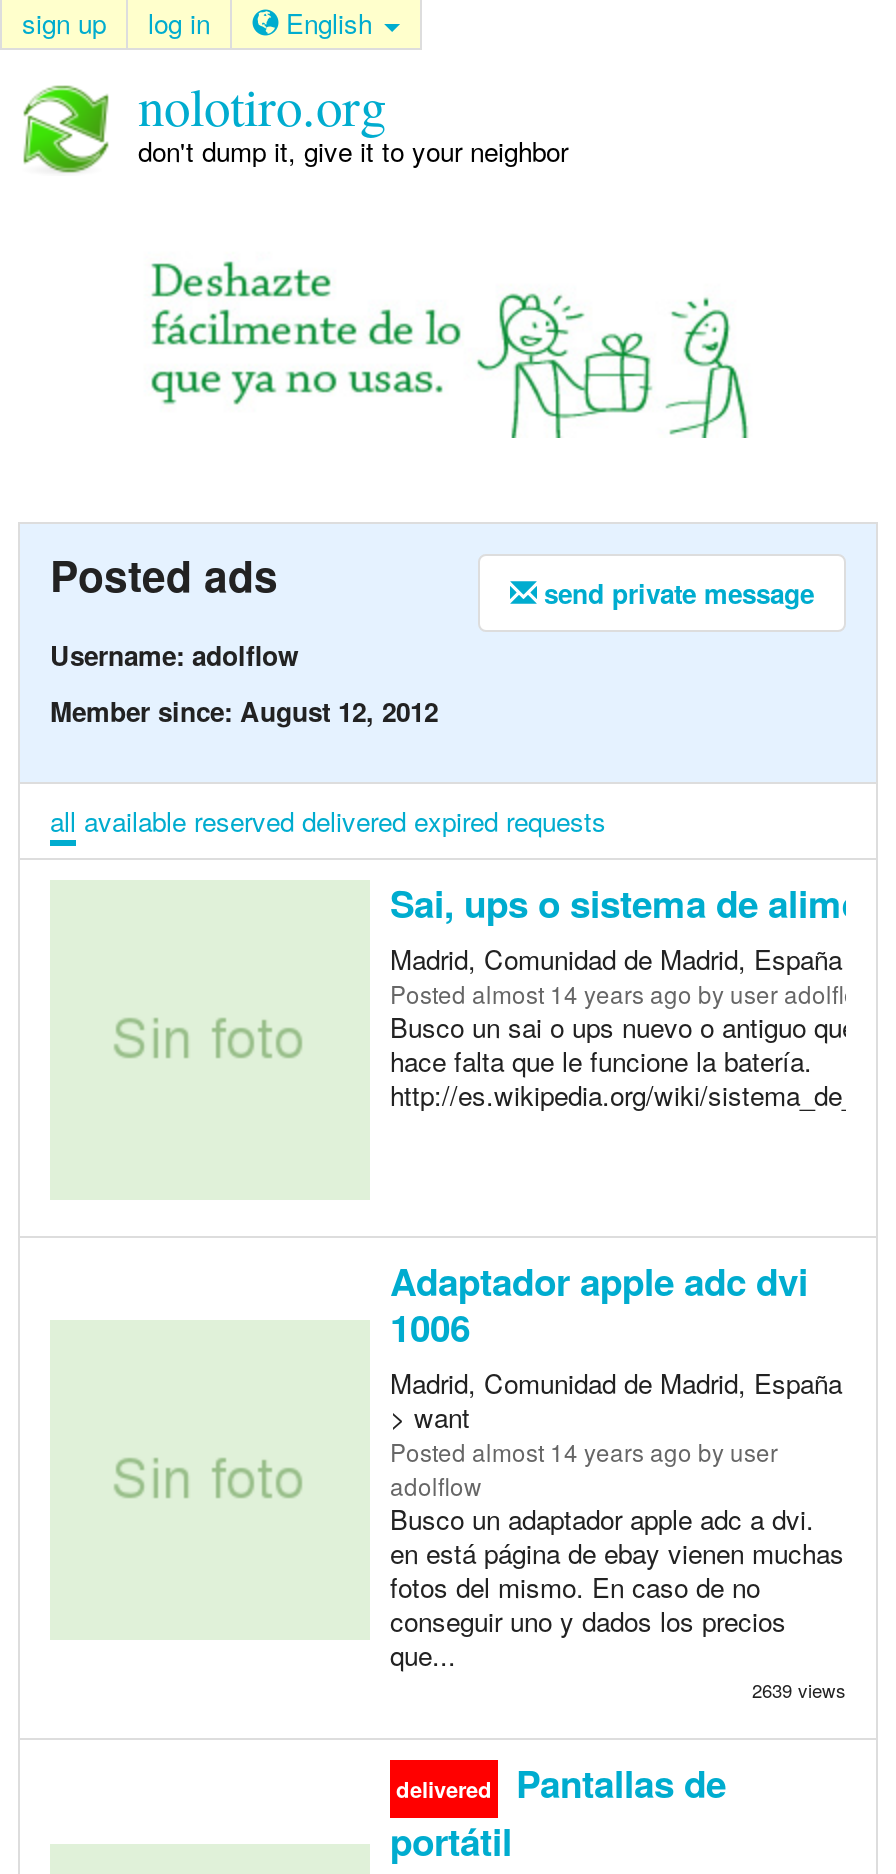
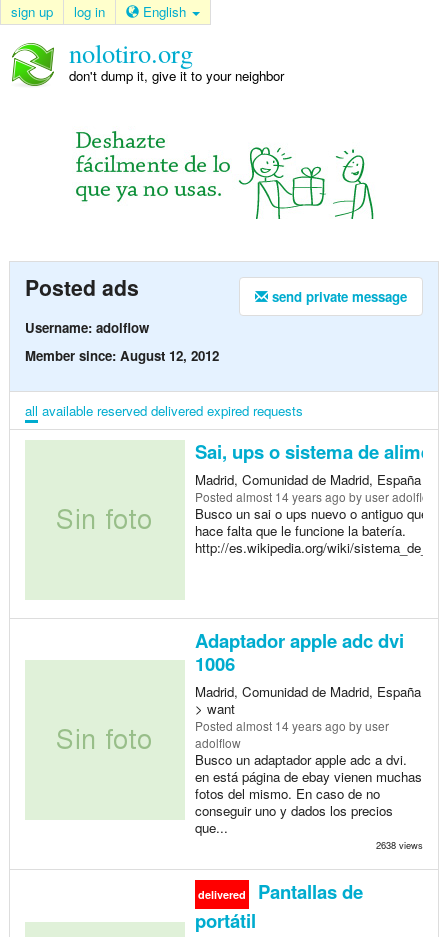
- 2639 views
+ 2638 views
